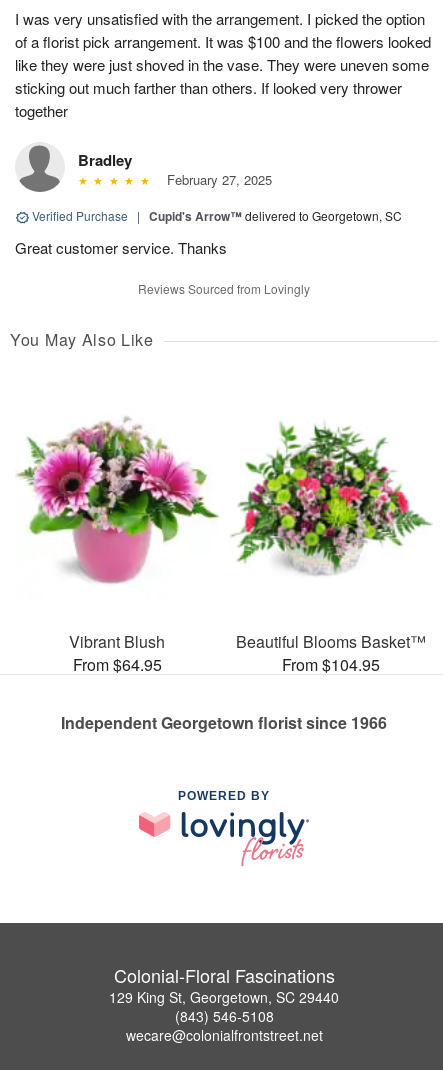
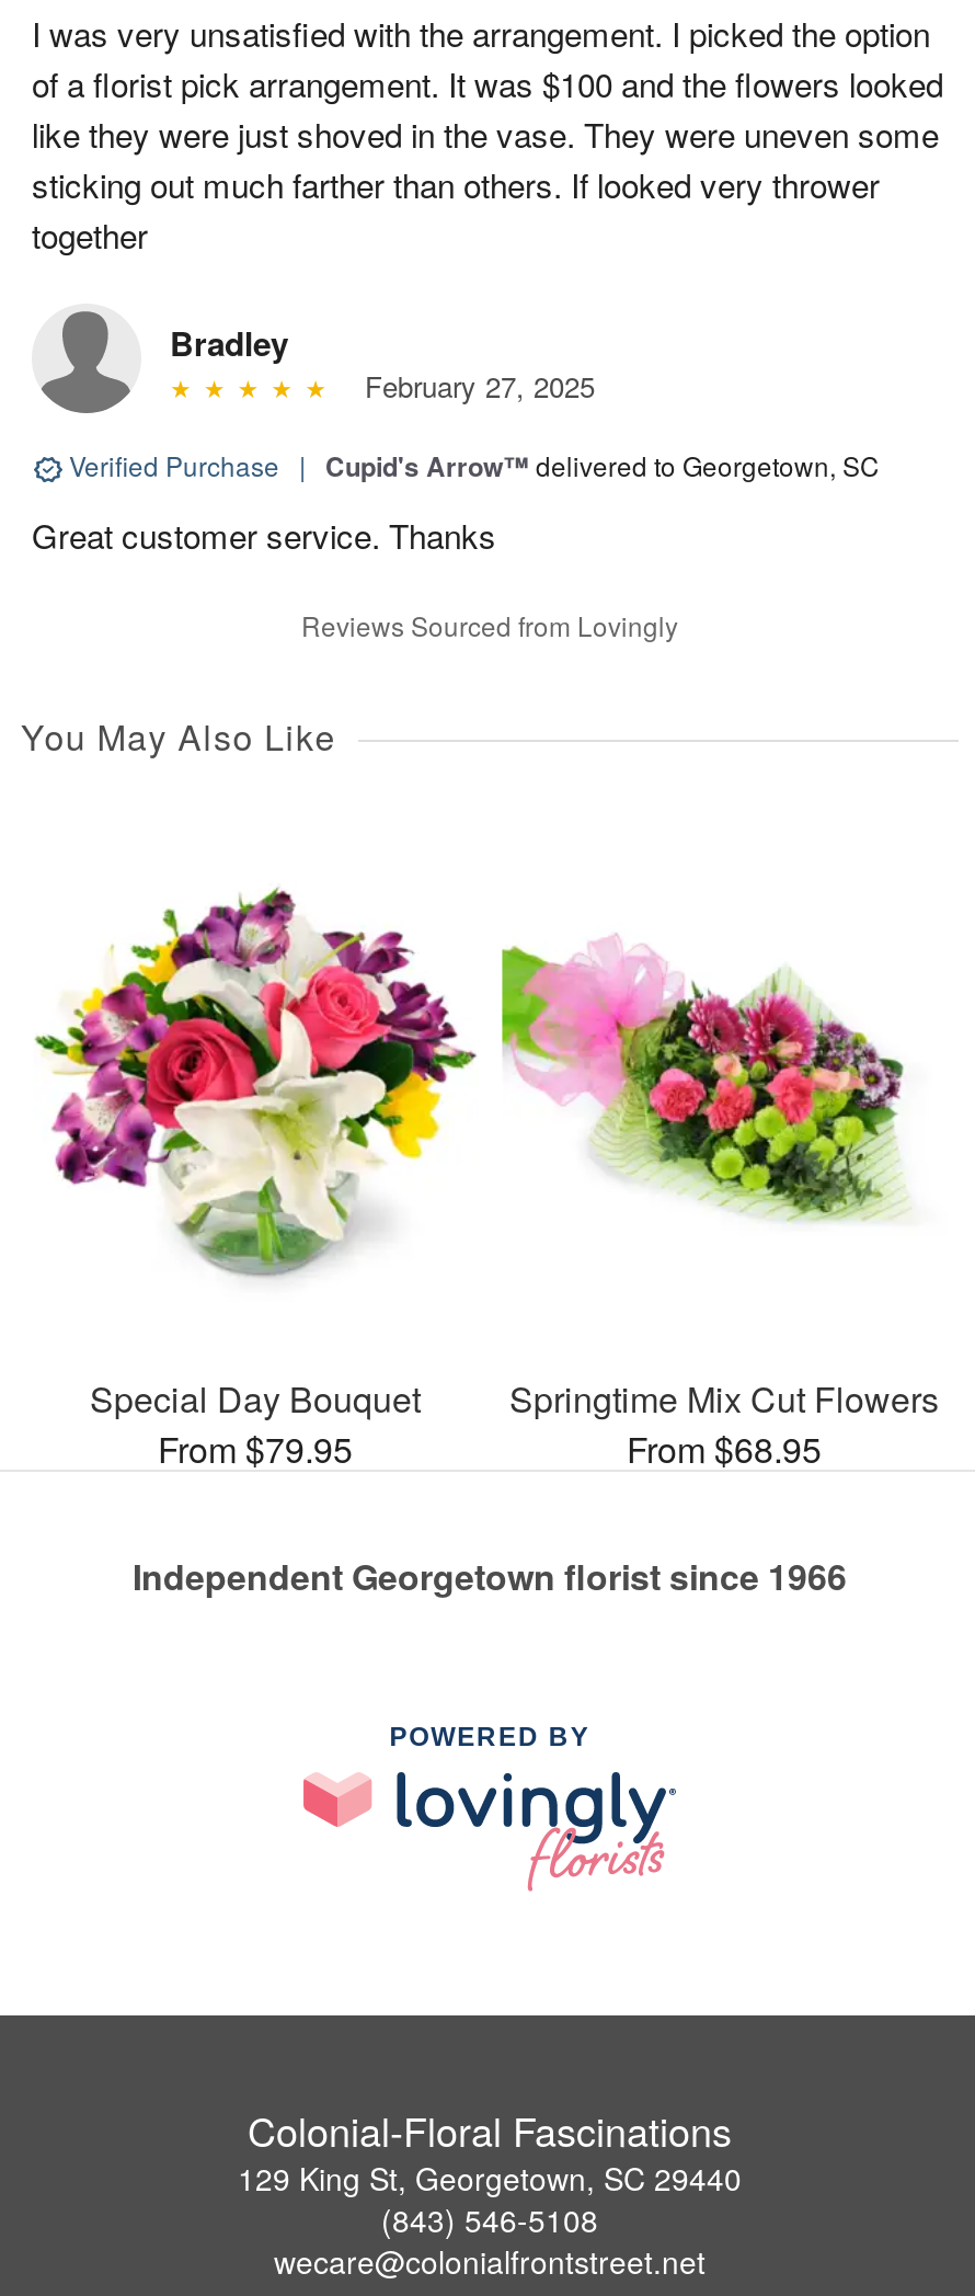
- [image]
+ [image]

- [image]
+ [image]

- Vibrant Blush
- From $64.95
+ Special Day Bouquet
+ From $79.95

- Beautiful Blooms Basket™
- From $104.95
+ Springtime Mix Cut Flowers
+ From $68.95
